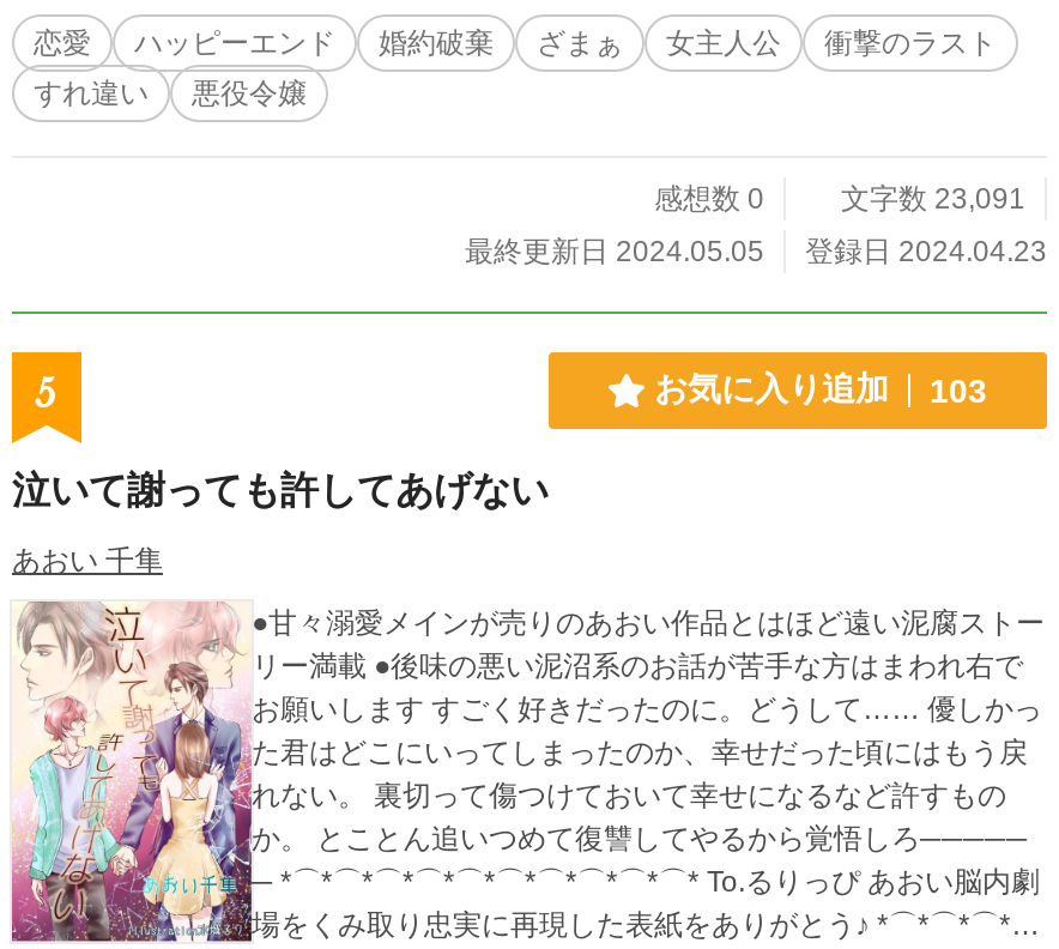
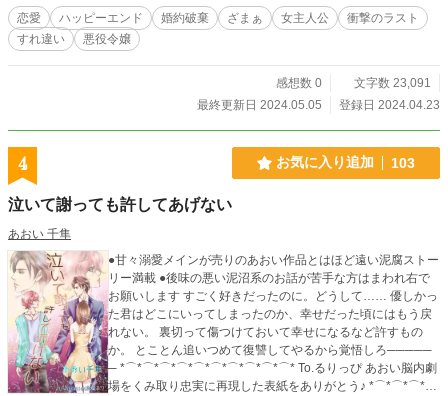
- 5
+ 4
